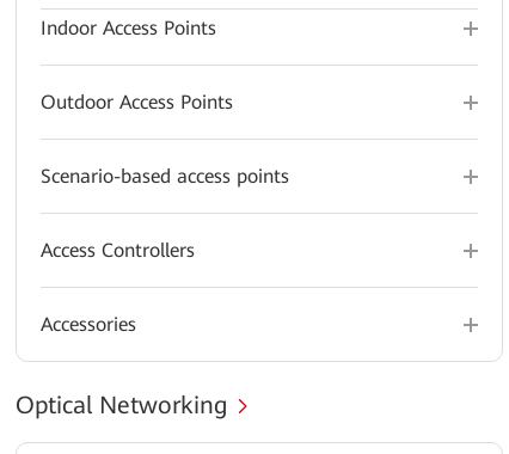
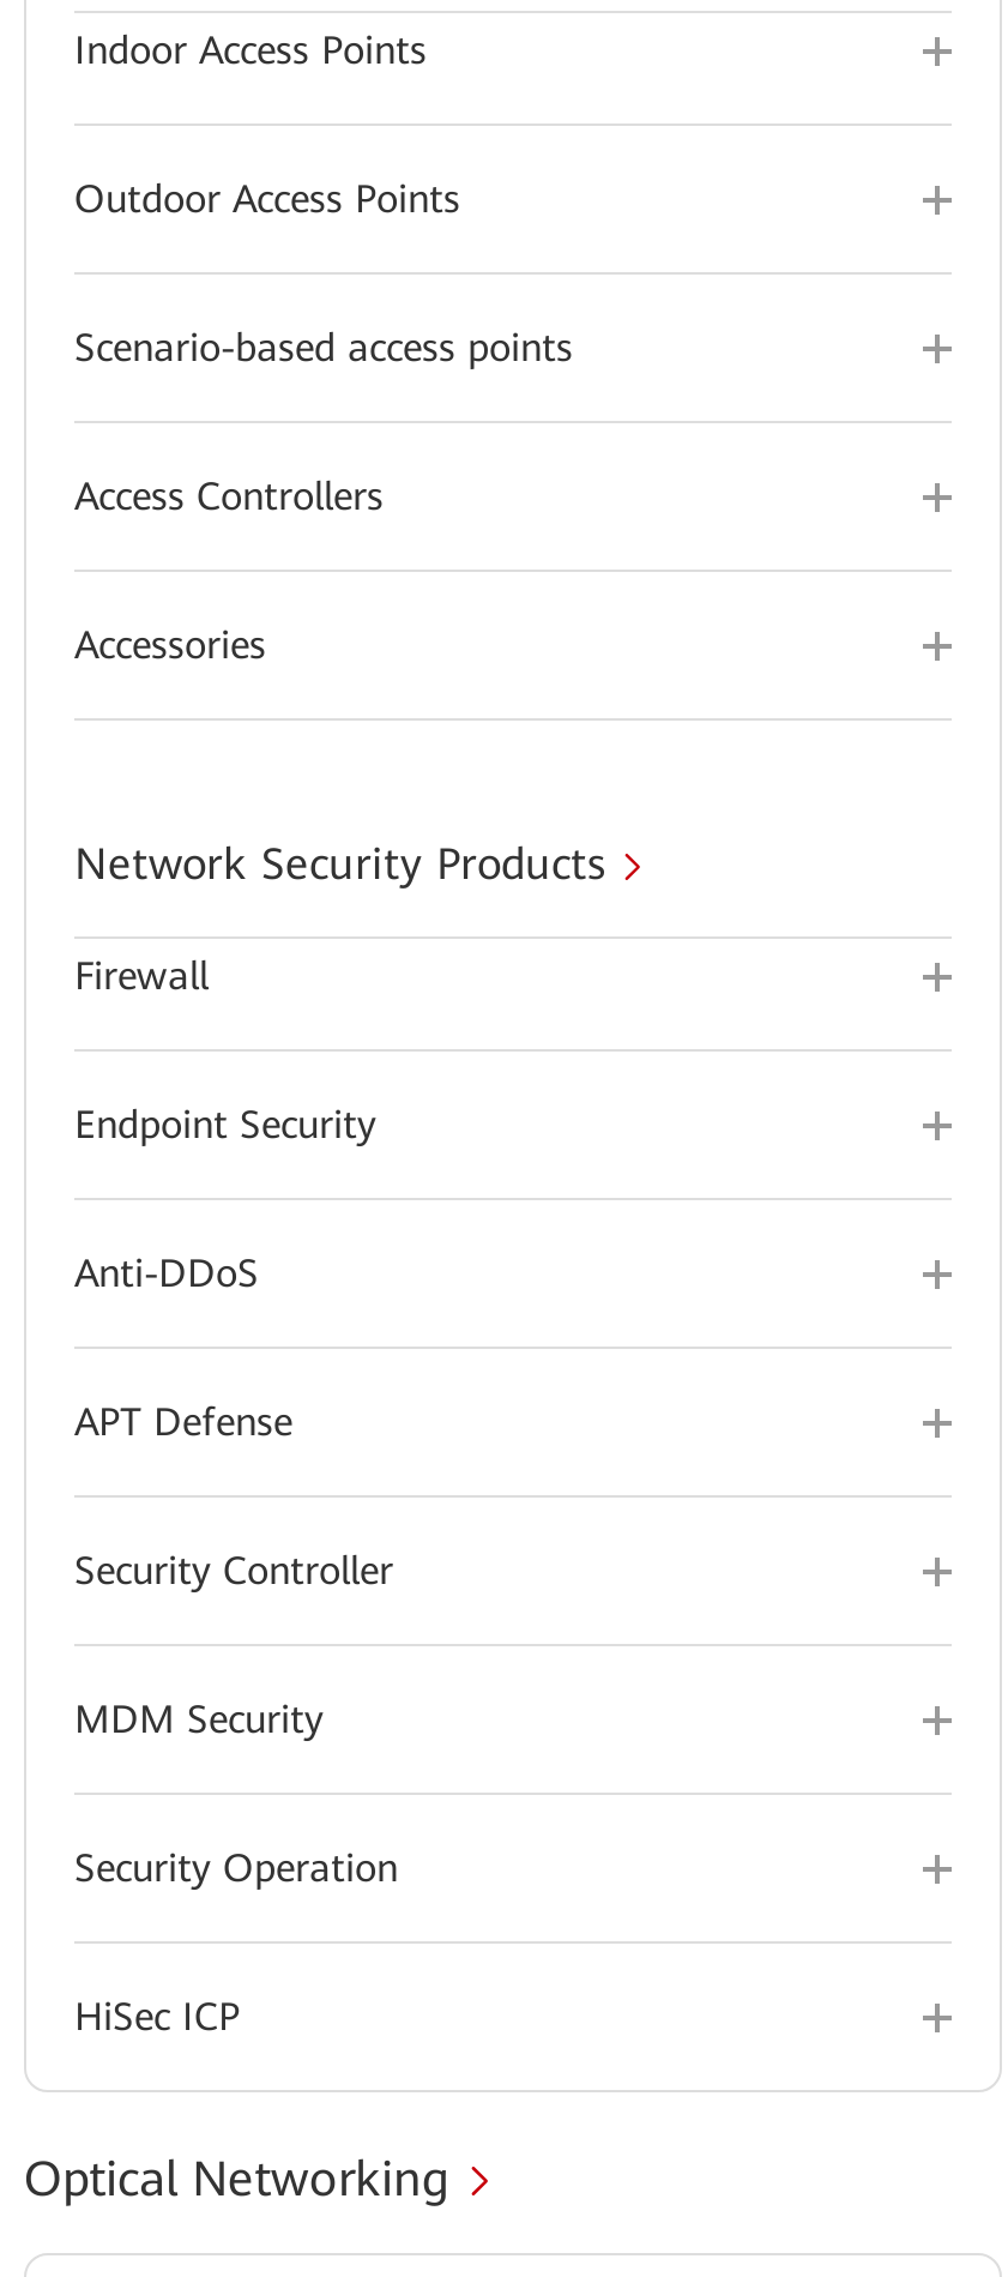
+ Network Security Products
+ Firewall
+ Endpoint Security
+ Anti-DDoS
+ APT Defense
+ Security Controller
+ MDM Security
+ Security Operation
+ HiSec ICP
